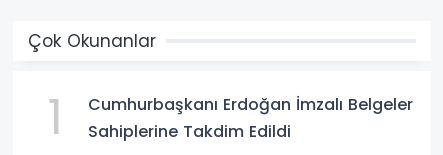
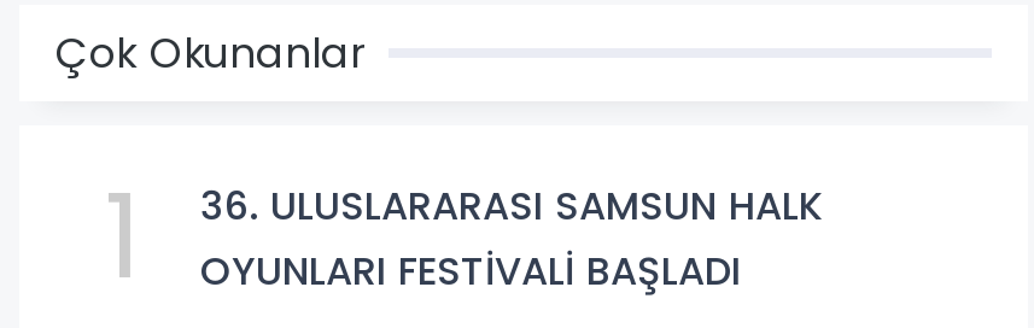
- Cumhurbaşkanı Erdoğan İmzalı Belgeler
- Sahiplerine Takdim Edildi
+ 36. ULUSLARARASI SAMSUN HALK
+ OYUNLARI FESTİVALİ BAŞLADI
